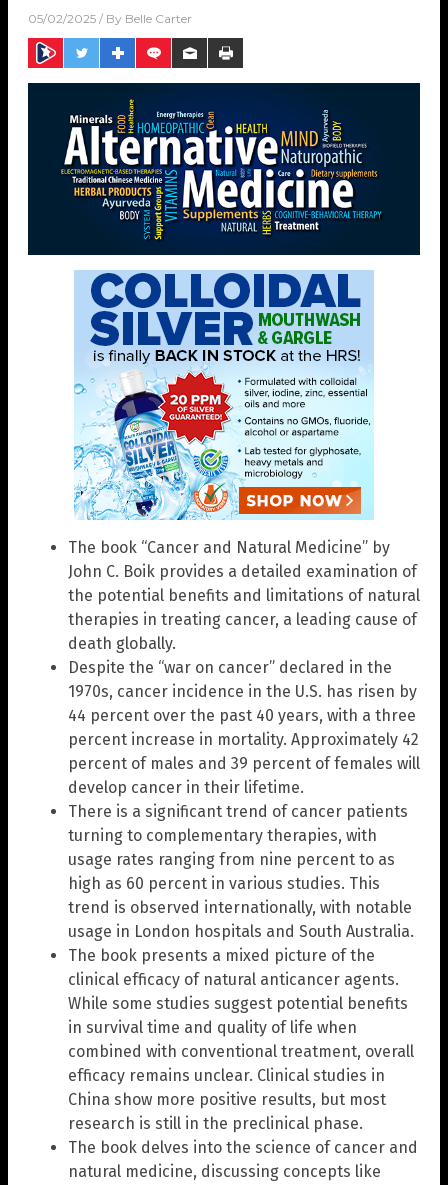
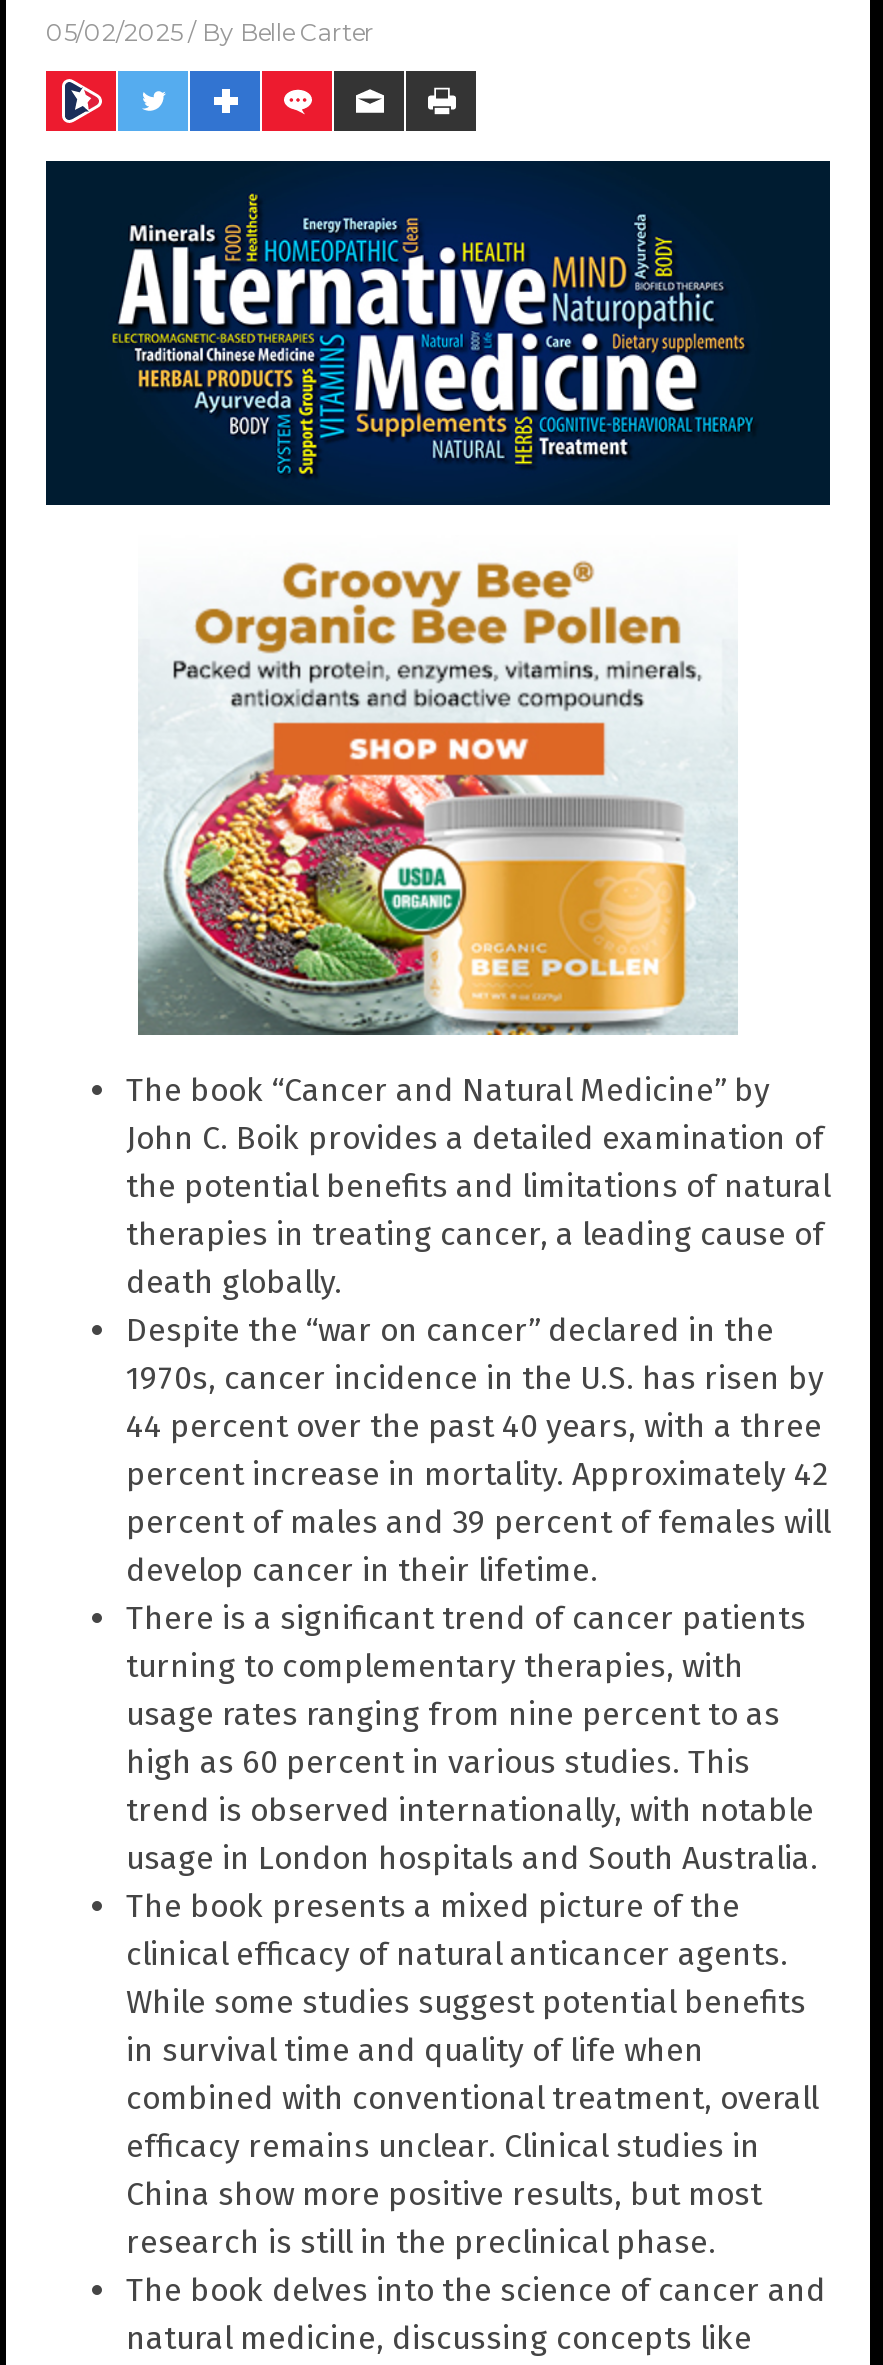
- [image]
+ [image]
